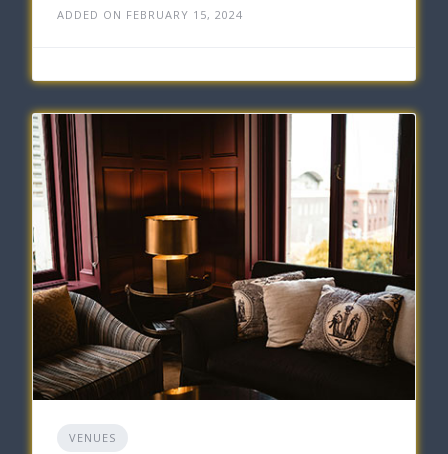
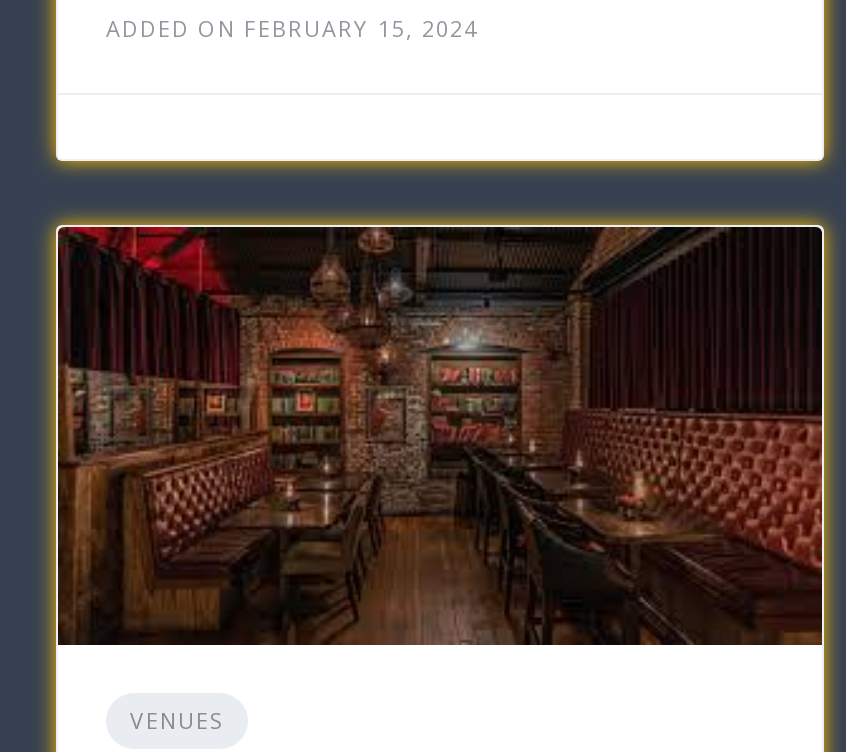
- [image]
+ [image]
